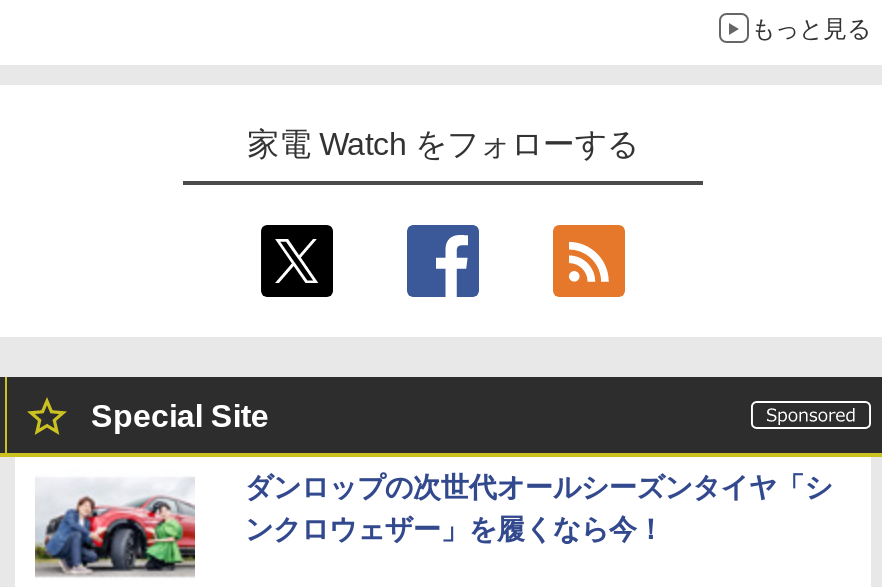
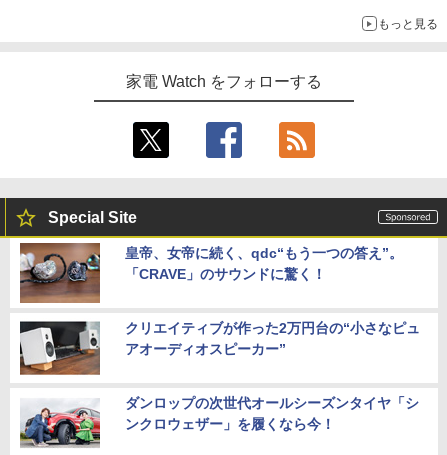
+ [image]
+ 皇帝、女帝に続く、qdc“もう一つの答え”。
+ 「CRAVE」のサウンドに驚く！
+ クリエイティブが作った2万円台の“小さなピュ
+ アオーディオスピーカー”

+ [image]
